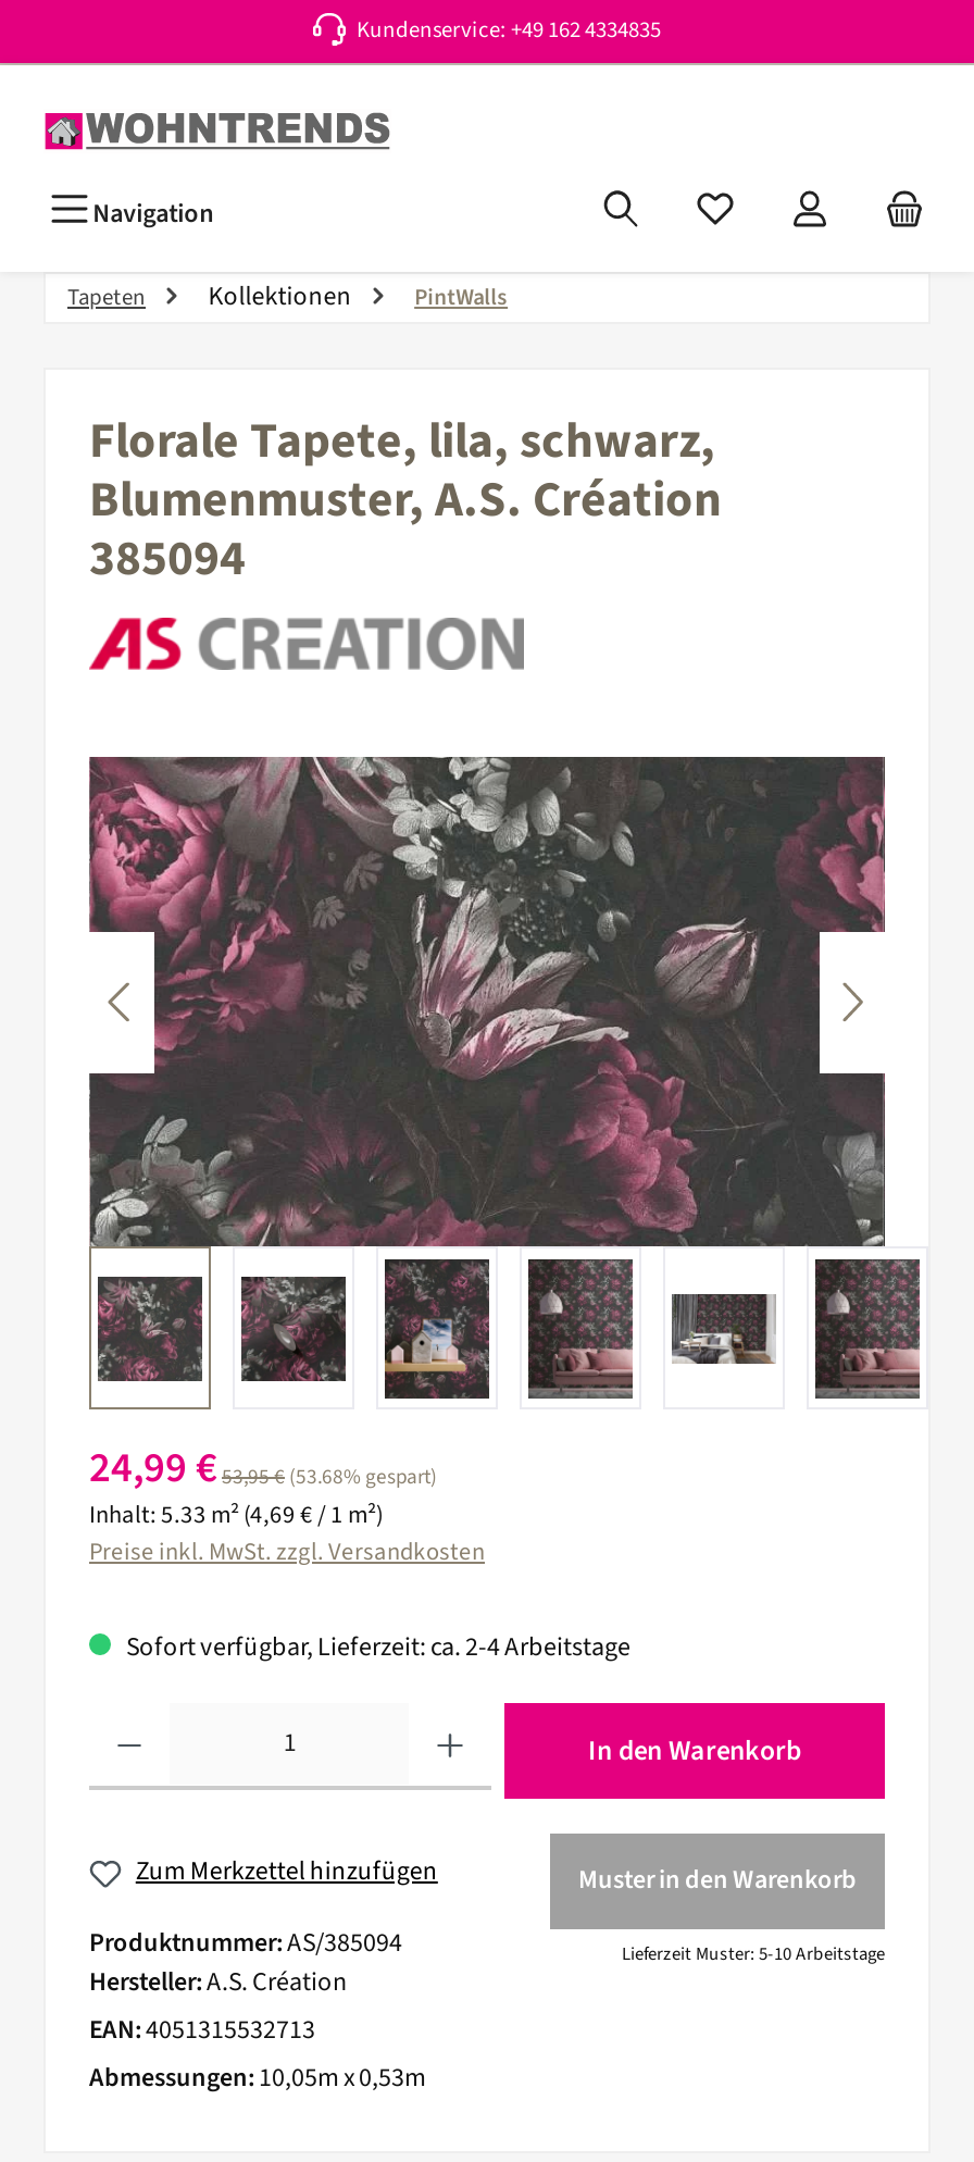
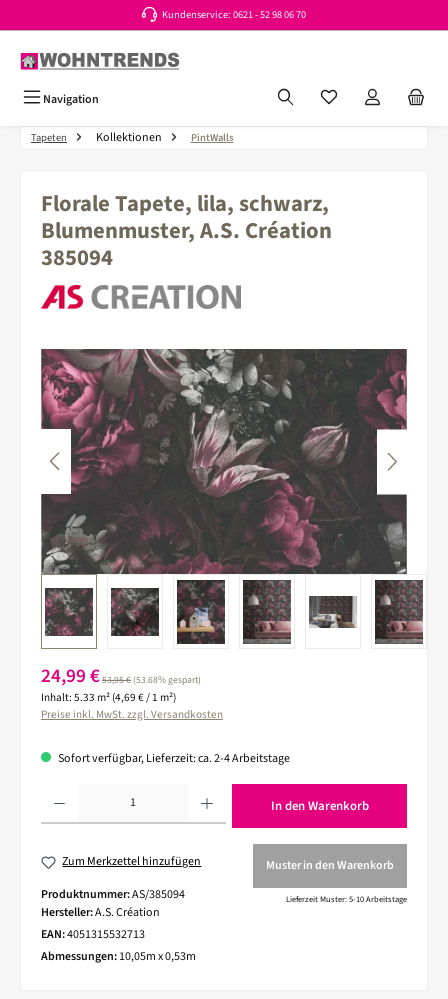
- Kundenservice: +49 162 4334835
+ Kundenservice: 0621 - 52 98 06 70
